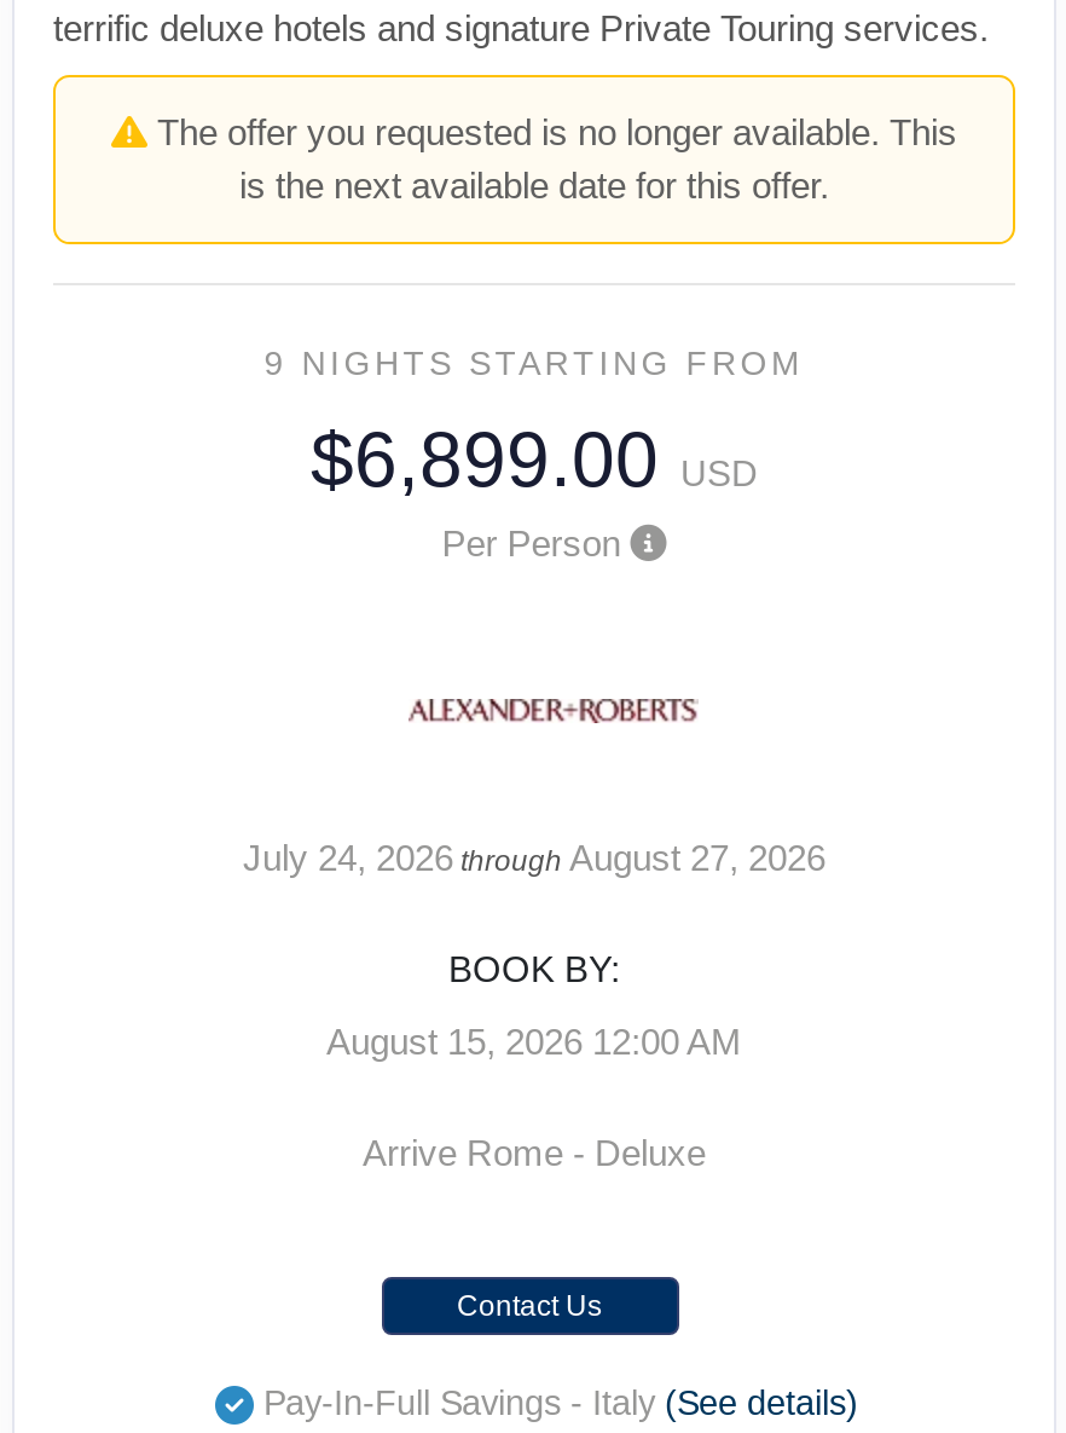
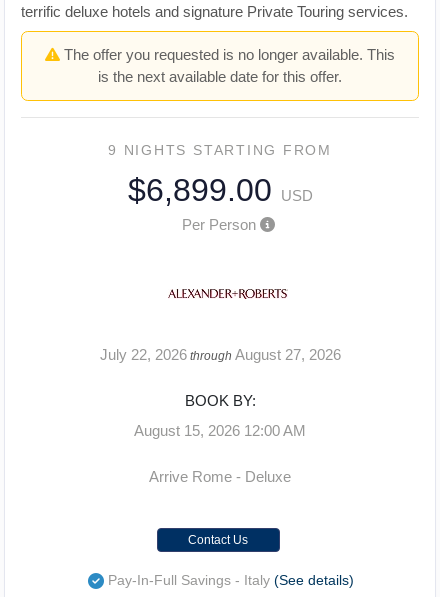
- July 24, 2026 through August 27, 2026
+ July 22, 2026 through August 27, 2026
